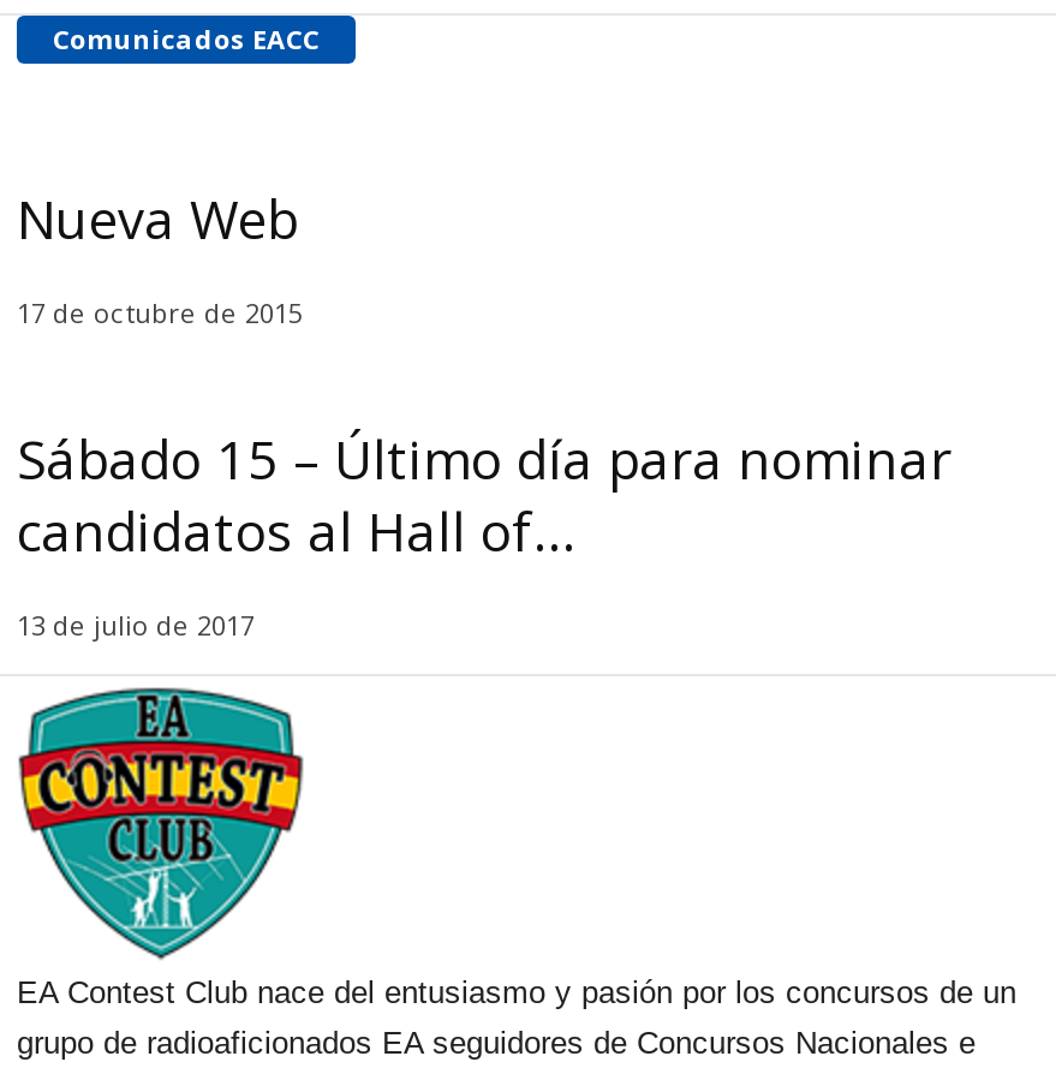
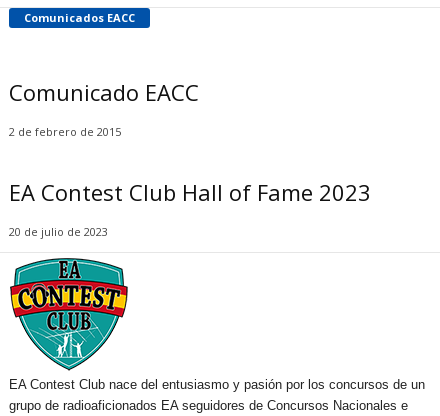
- Nueva Web
+ Comunicado EACC

- 17 de octubre de 2015
+ 2 de febrero de 2015

- Sábado 15 – Último día para nominar
- candidatos al Hall of...
+ EA Contest Club Hall of Fame 2023

- 13 de julio de 2017
+ 20 de julio de 2023
